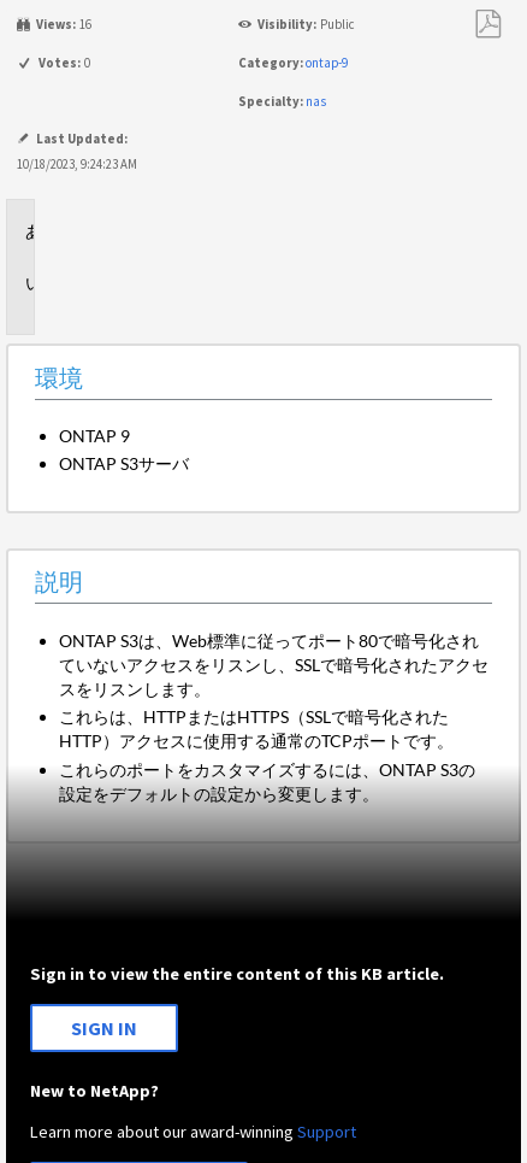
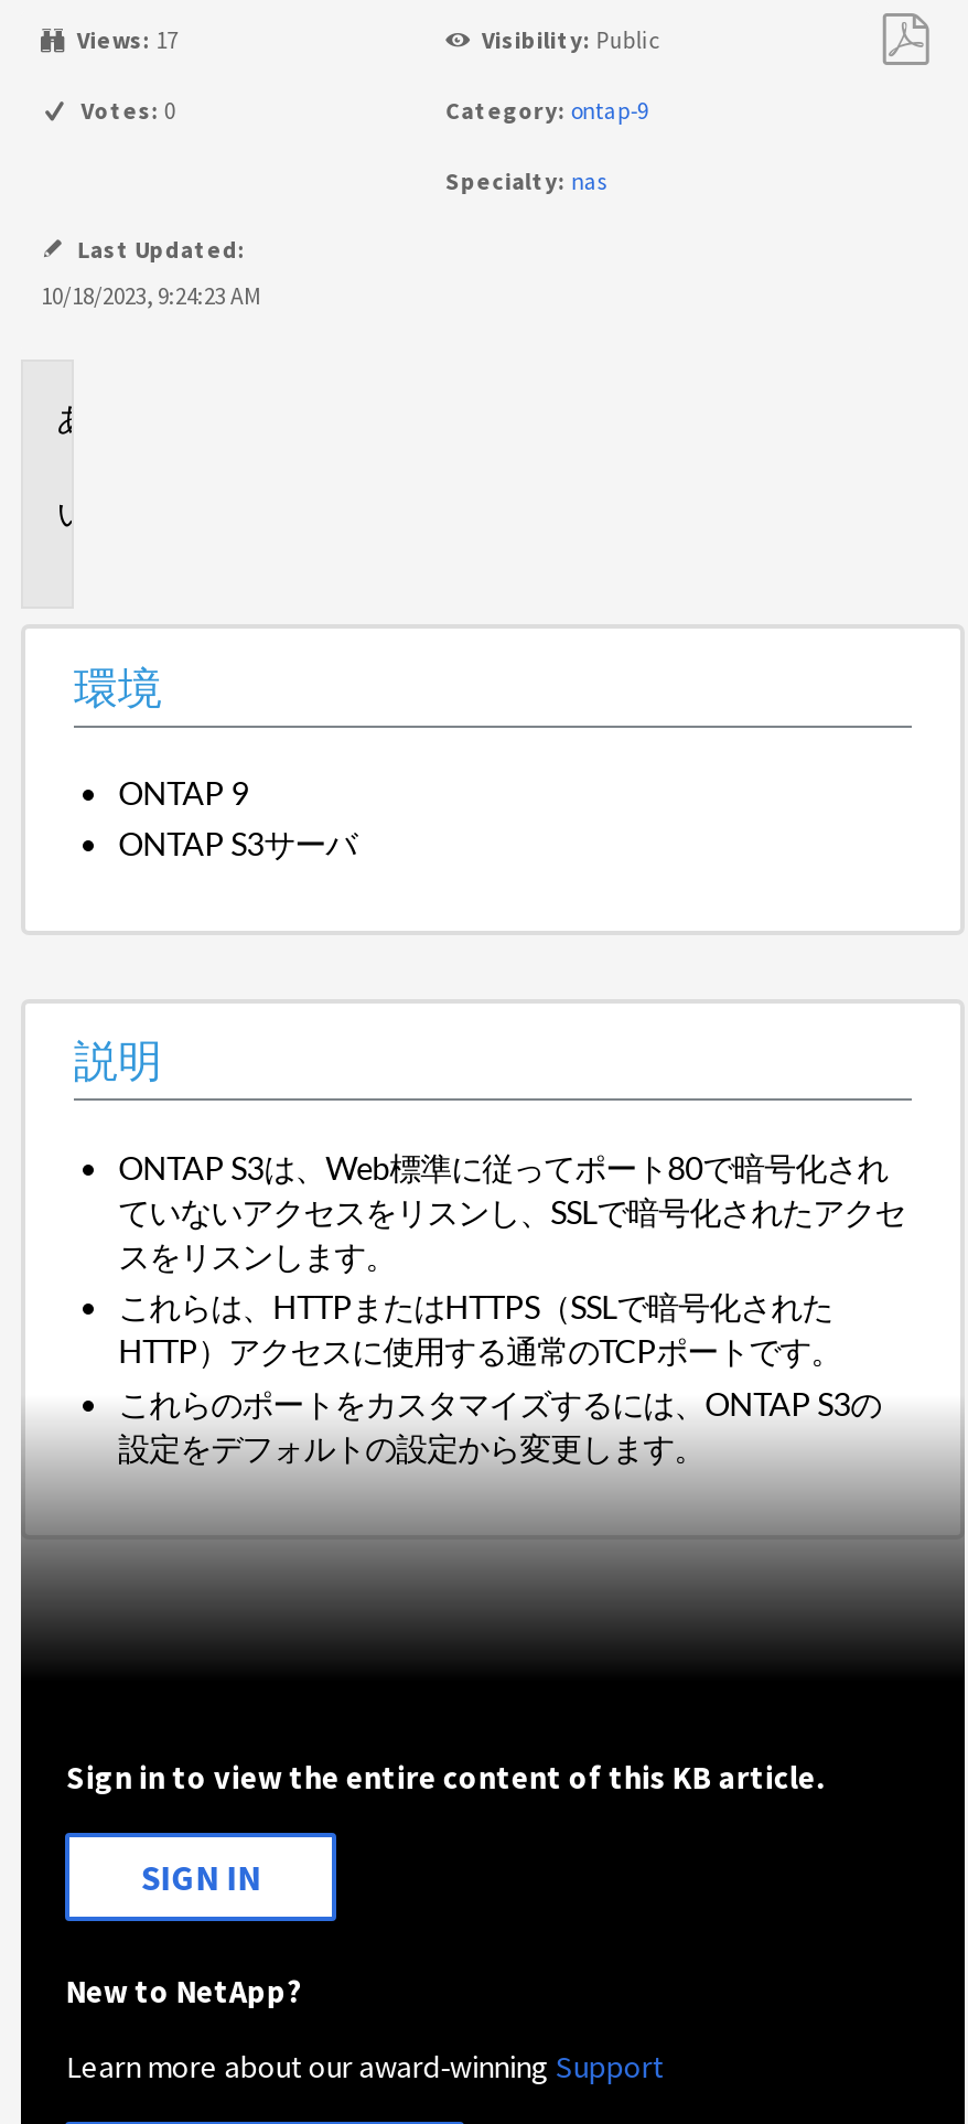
- Views: 16
+ Views: 17
